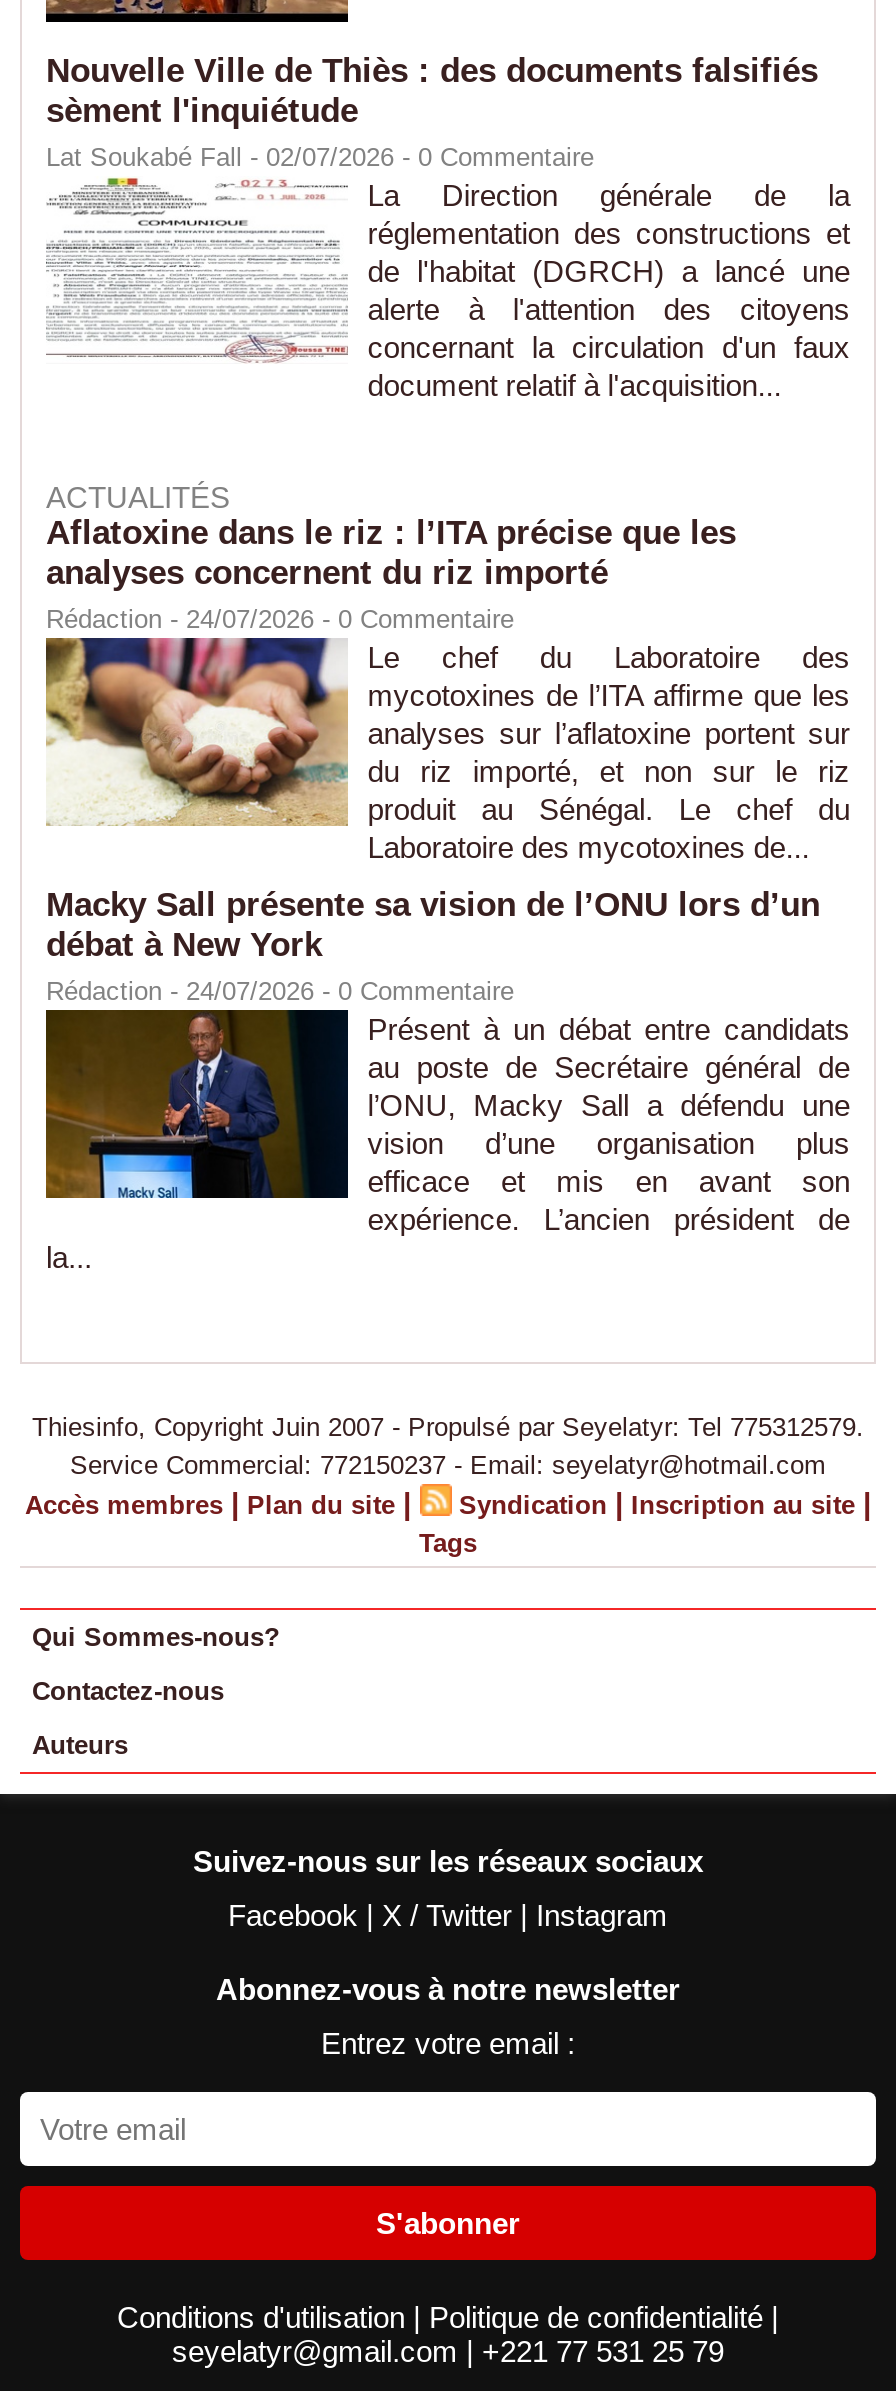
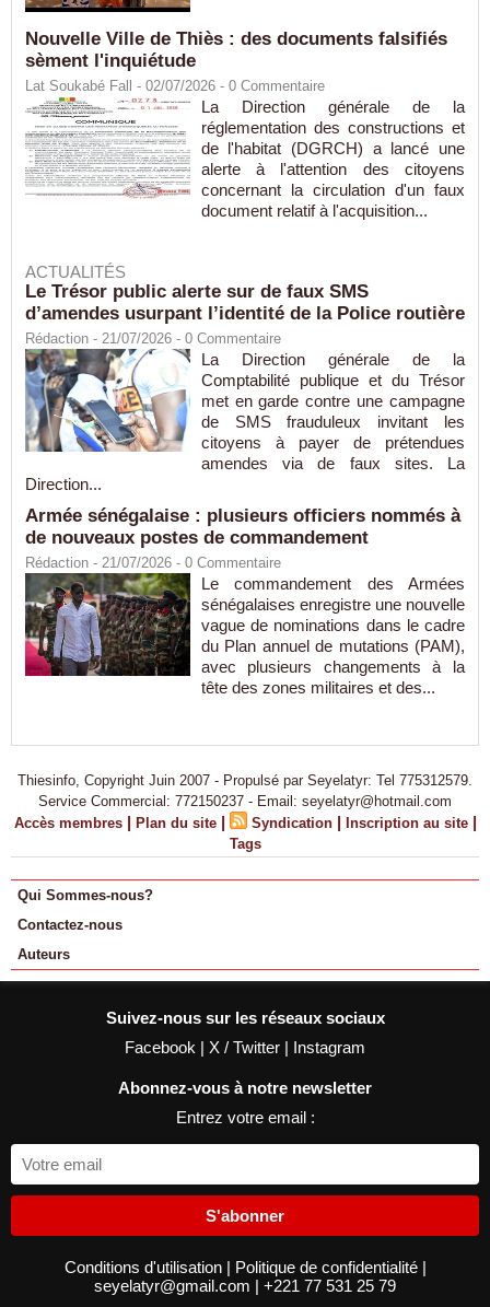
- [image]
- Aflatoxine dans le riz : l’ITA précise que les
- analyses concernent du riz importé
- Rédaction - 24/07/2026 - 0 Commentaire
- Le chef du Laboratoire des
- mycotoxines de l’ITA affirme que les
- analyses sur l’aflatoxine portent sur
- du riz importé, et non sur le riz
- produit au Sénégal. Le chef du
- Laboratoire des mycotoxines de...
+ [image]
+ Le Trésor public alerte sur de faux SMS
+ d’amendes usurpant l’identité de la Police routière
+ Rédaction - 21/07/2026 - 0 Commentaire
+ La Direction générale de la
+ Comptabilité publique et du Trésor
+ met en garde contre une campagne
+ de SMS frauduleux invitant les
+ citoyens à payer de prétendues
+ amendes via de faux sites. La
+ Direction...

- [image]
- Macky Sall présente sa vision de l’ONU lors d’un
- débat à New York
- Rédaction - 24/07/2026 - 0 Commentaire
- Présent à un débat entre candidats
- au poste de Secrétaire général de
- l’ONU, Macky Sall a défendu une
- vision d’une organisation plus
- efficace et mis en avant son
- expérience. L’ancien président de
- la...
+ [image]
+ Armée sénégalaise : plusieurs officiers nommés à
+ de nouveaux postes de commandement
+ Rédaction - 21/07/2026 - 0 Commentaire
+ Le commandement des Armées
+ sénégalaises enregistre une nouvelle
+ vague de nominations dans le cadre
+ du Plan annuel de mutations (PAM),
+ avec plusieurs changements à la
+ tête des zones militaires et des...
